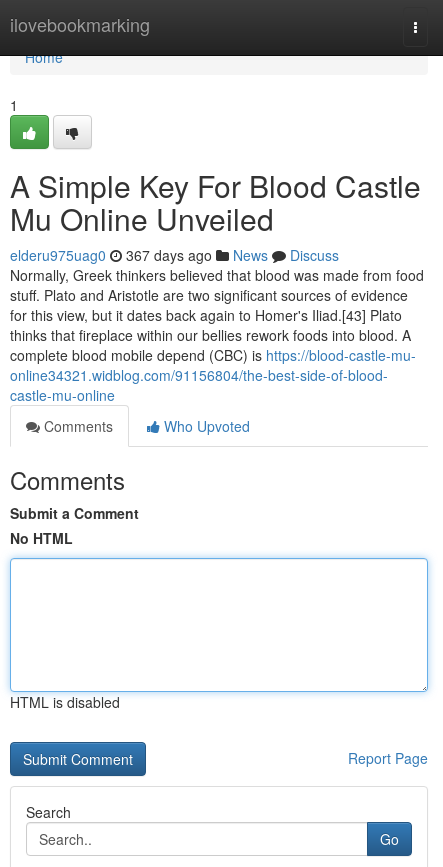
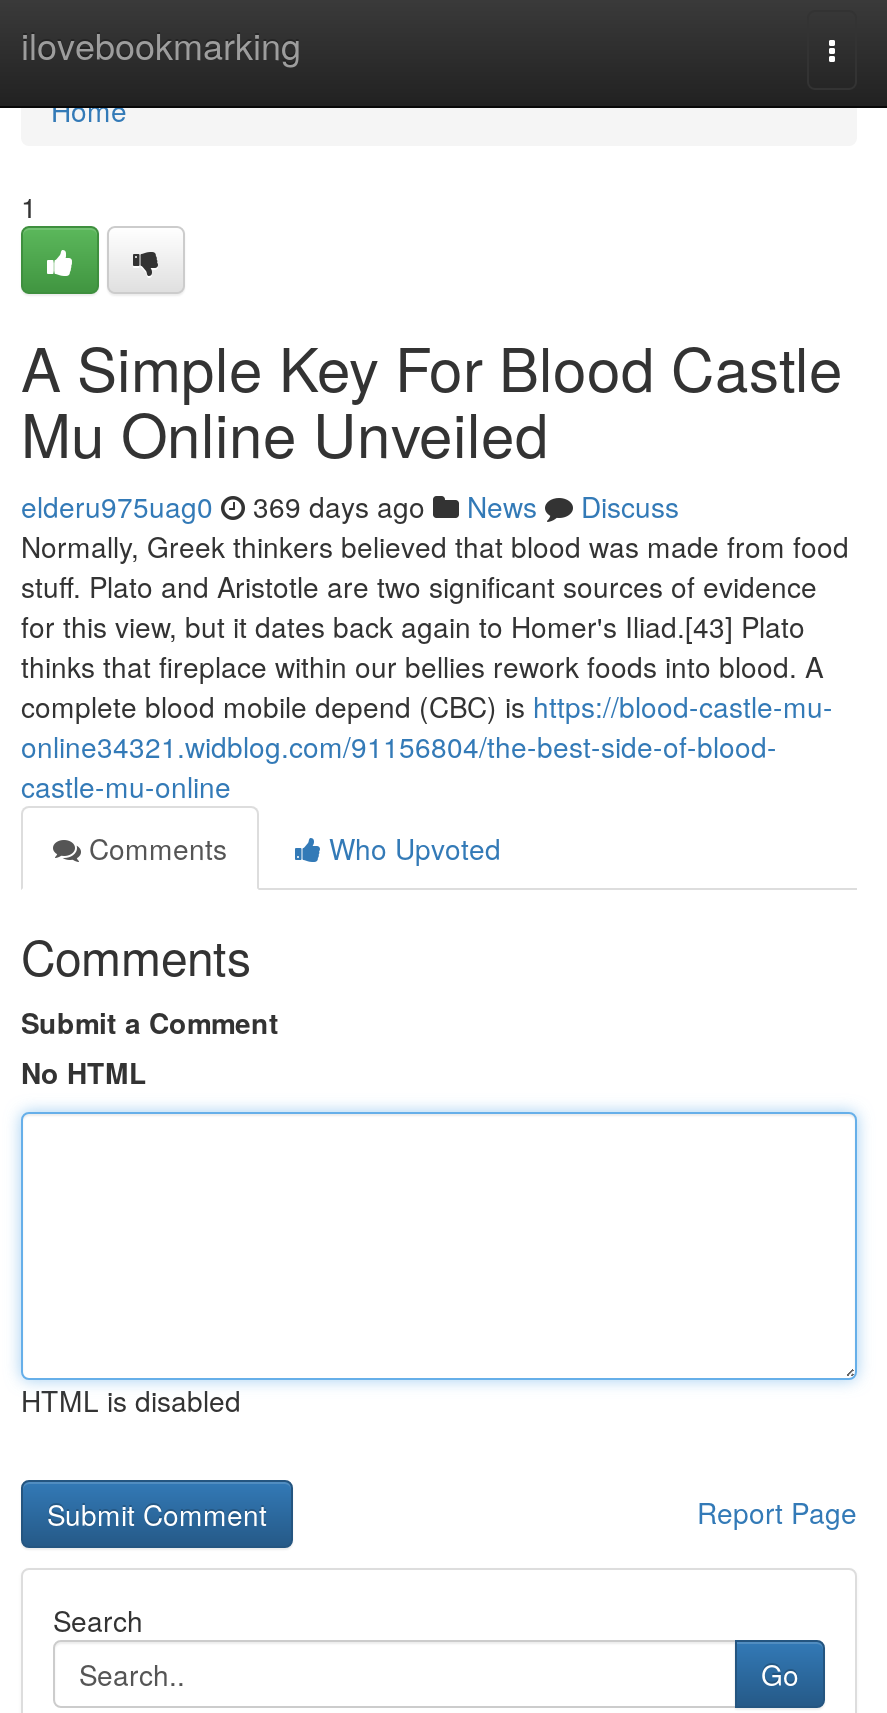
- elderu975uag0 367 days ago News Discuss
+ elderu975uag0 369 days ago News Discuss
